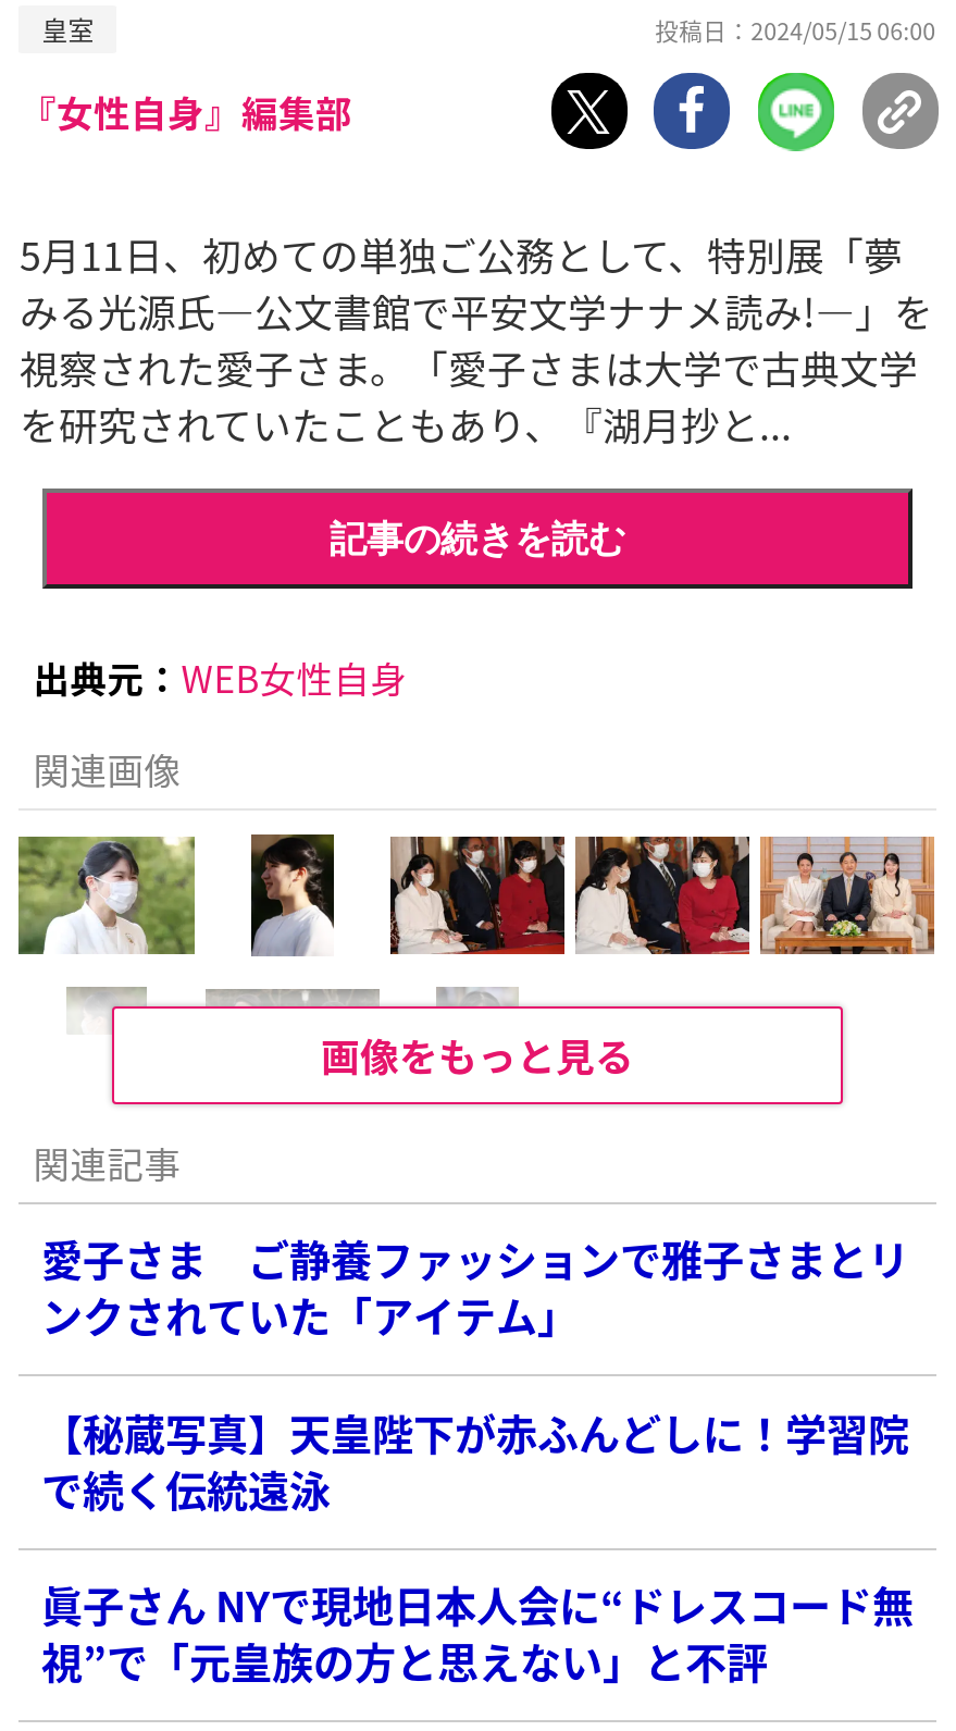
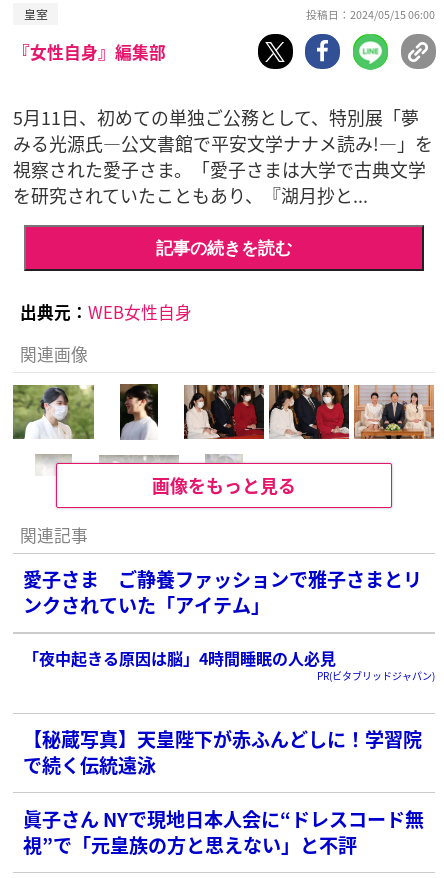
+ 「夜中起きる原因は脳」4時間睡眠の人必見
+ PR(ビタブリッドジャパン)
